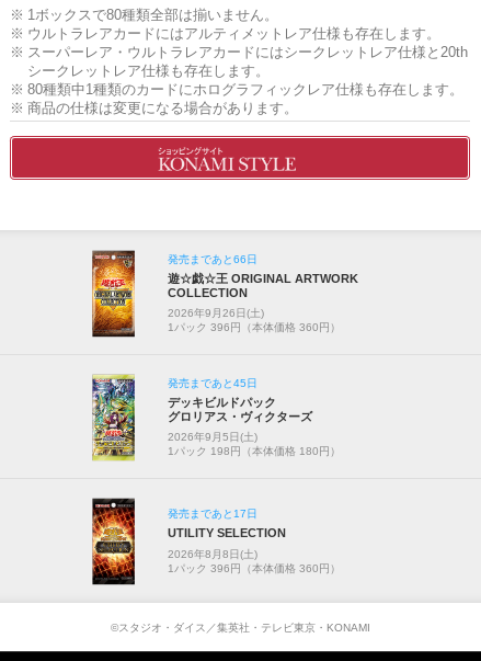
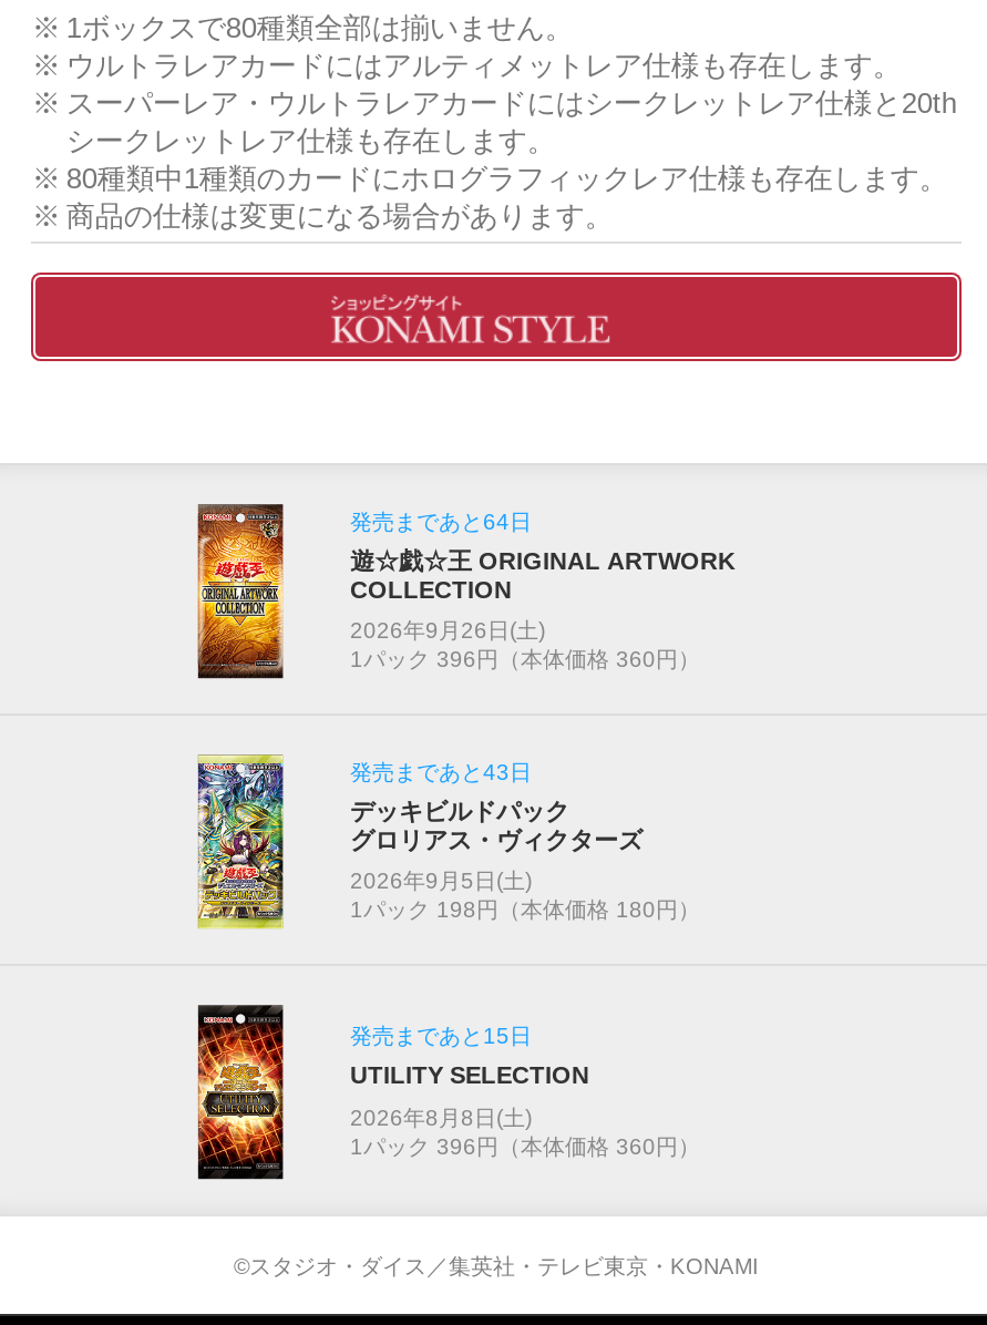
- 発売まであと66日
+ 発売まであと64日

- 発売まであと45日
+ 発売まであと43日

- 発売まであと17日
+ 発売まであと15日
